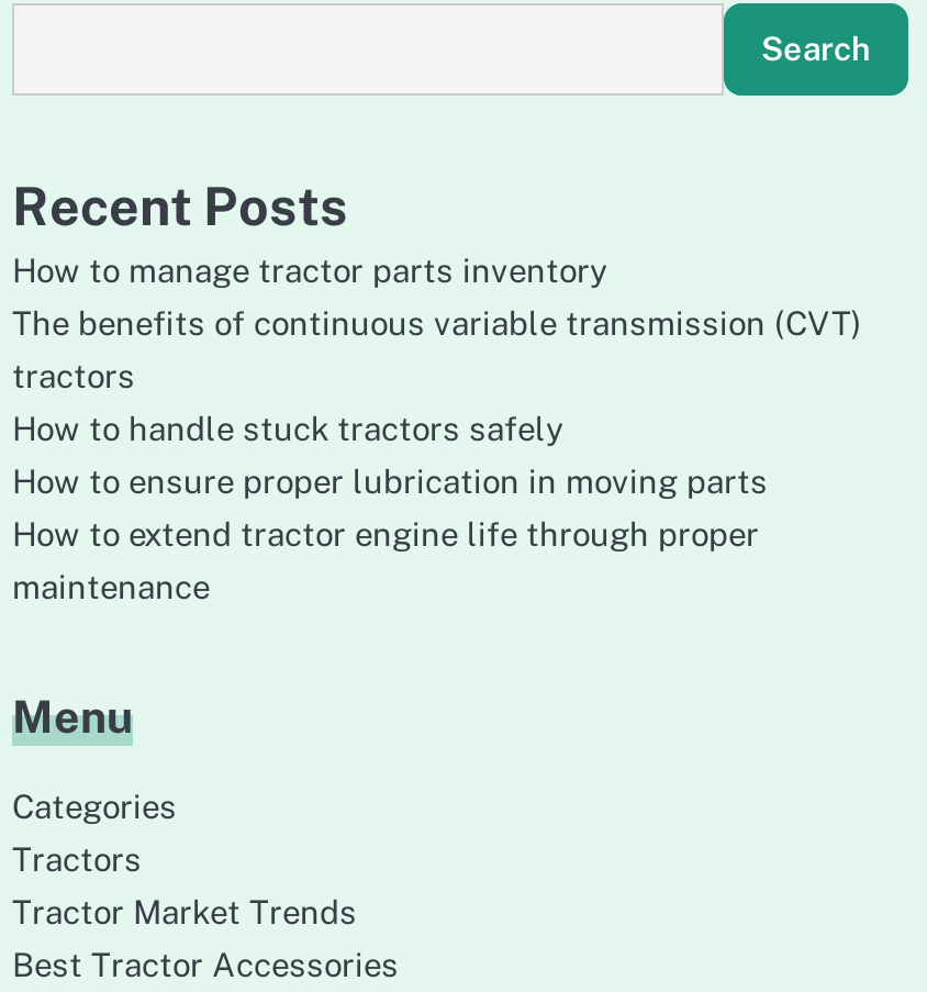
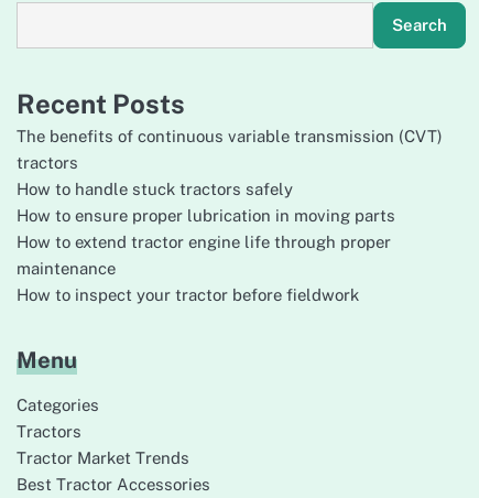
- How to manage tractor parts inventory

moved up: The benefits of continuous variable transmission (CVT) | tractors | How to handle stuck tractors safely | How to ensure proper lubrication in moving parts | How to extend tractor engine life through proper | maintenance

+ How to inspect your tractor before fieldwork
